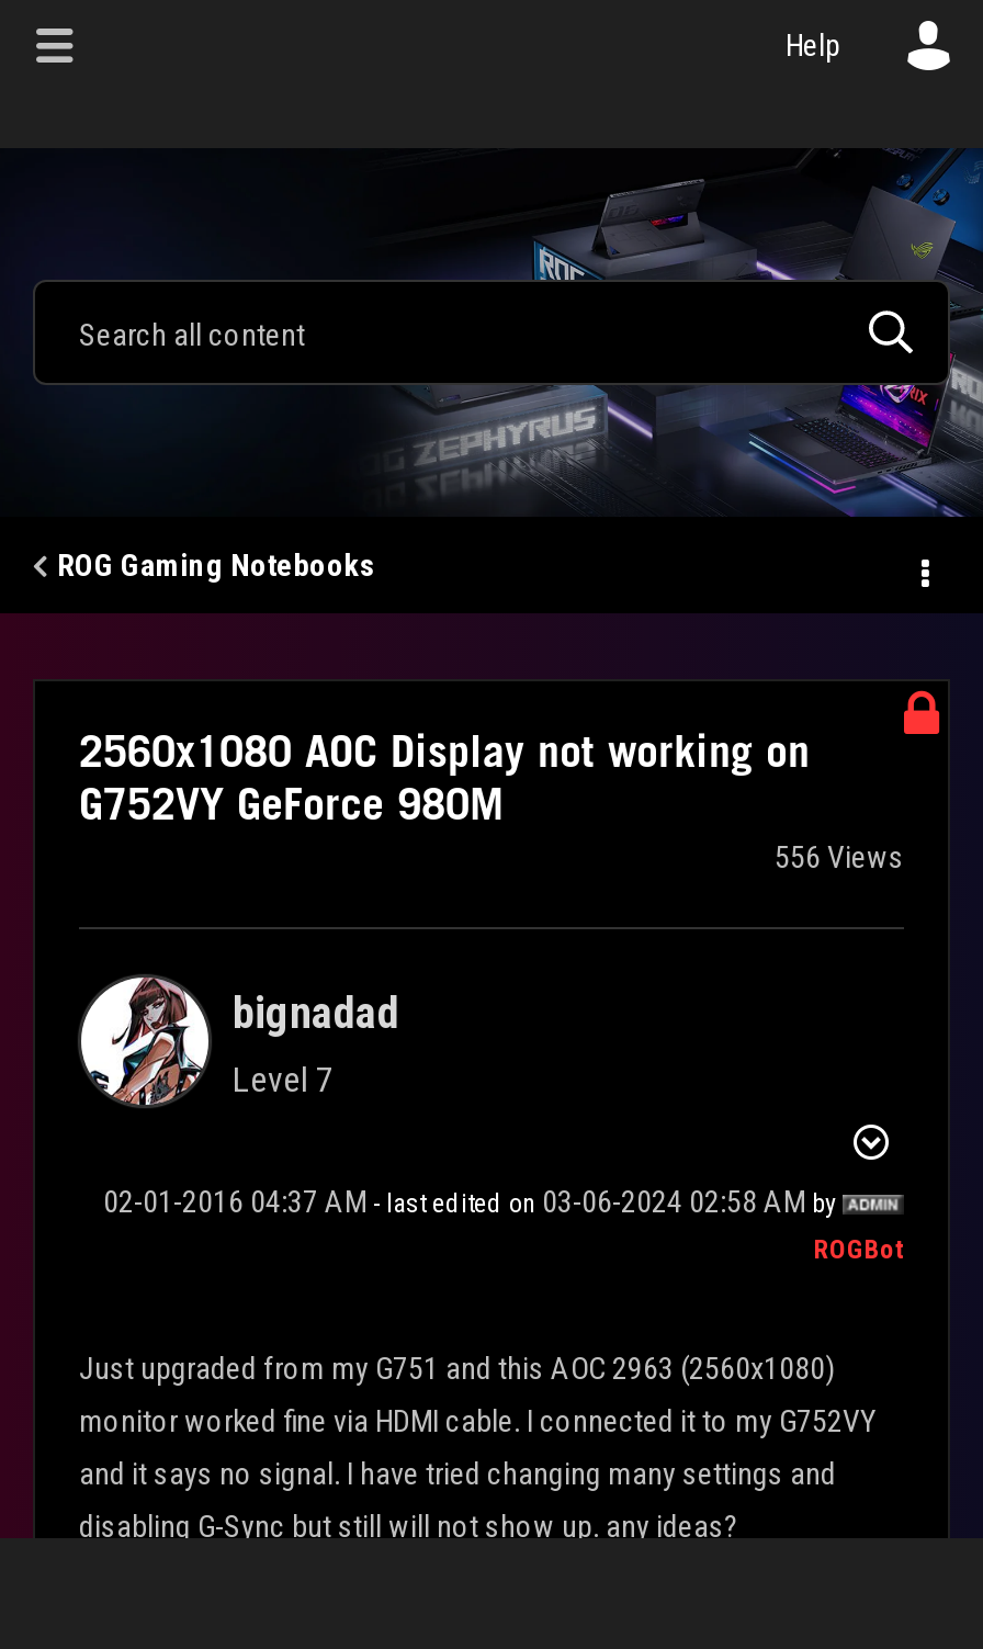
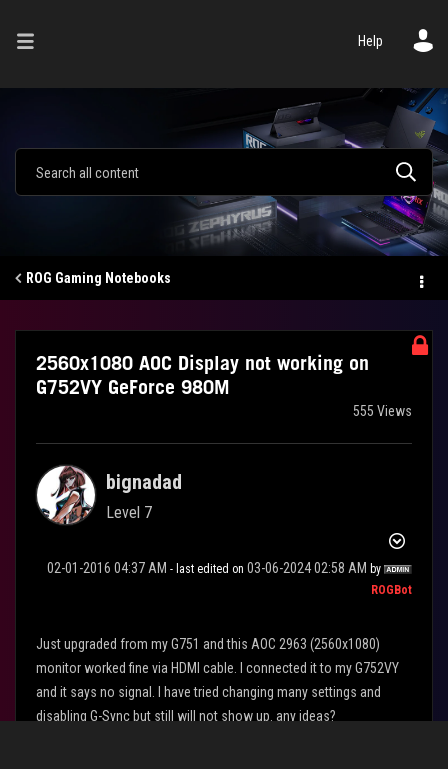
- 556 Views
+ 555 Views
